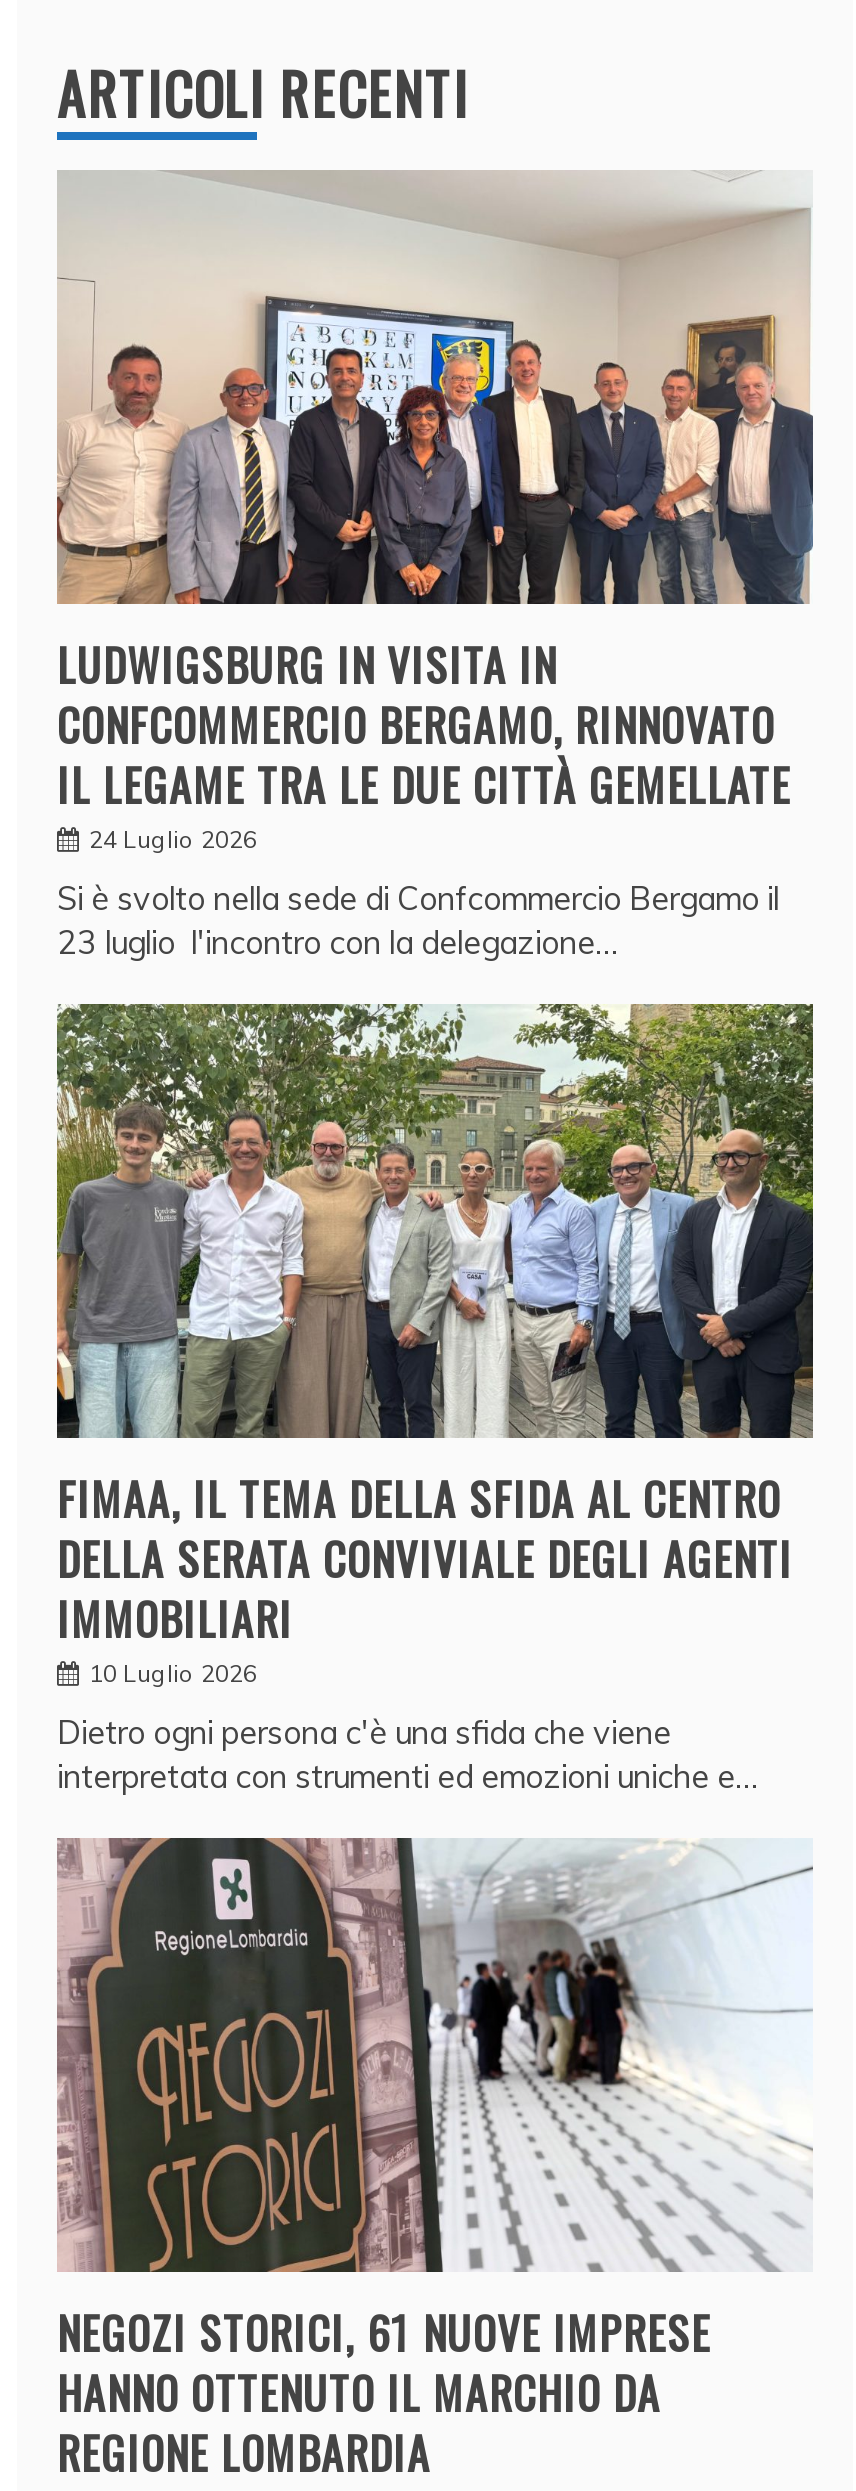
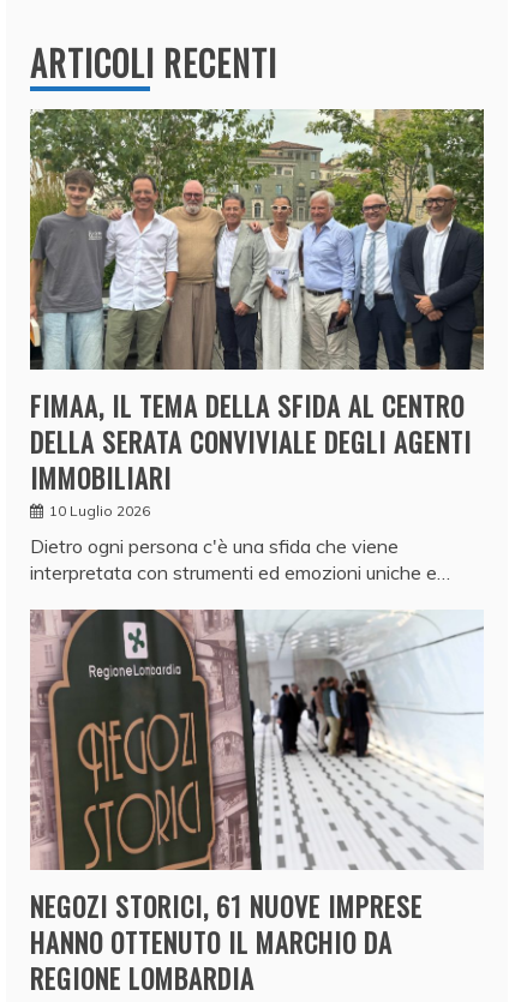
- [image]
- LUDWIGSBURG IN VISITA IN
- CONFCOMMERCIO BERGAMO, RINNOVATO
- IL LEGAME TRA LE DUE CITTÀ GEMELLATE
- 24 Luglio 2026
- Si è svolto nella sede di Confcommercio Bergamo il
- 23 luglio l'incontro con la delegazione…
